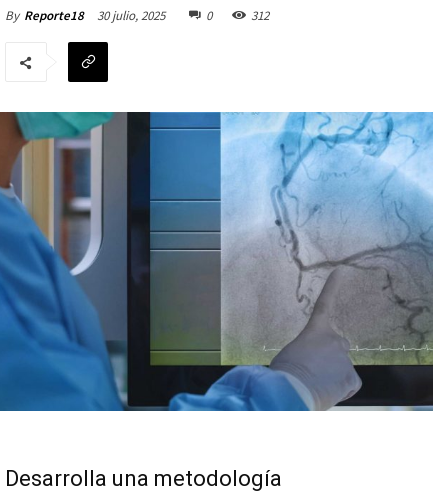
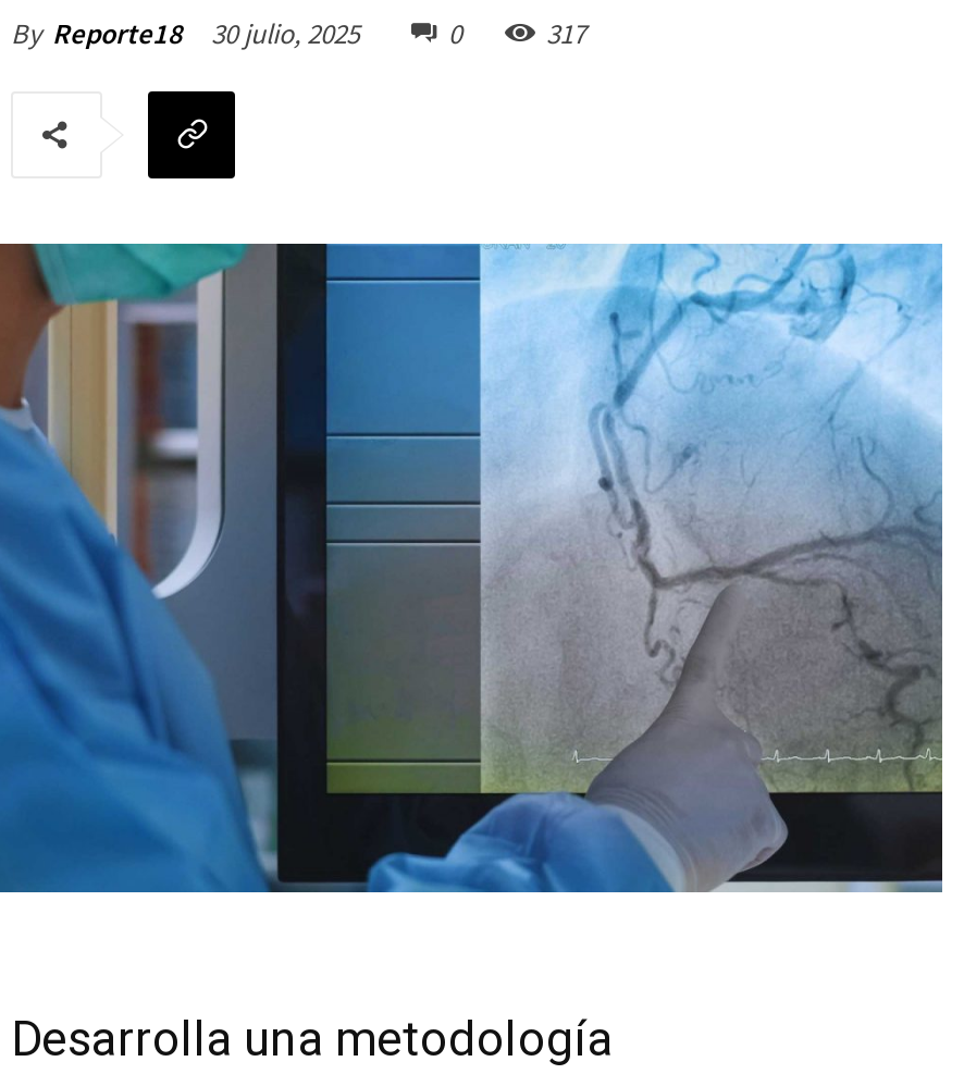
- 312
+ 317
